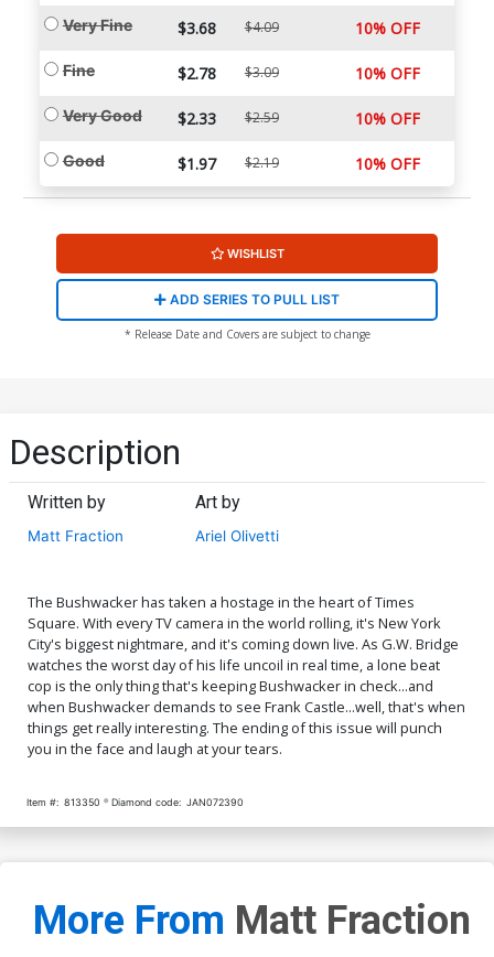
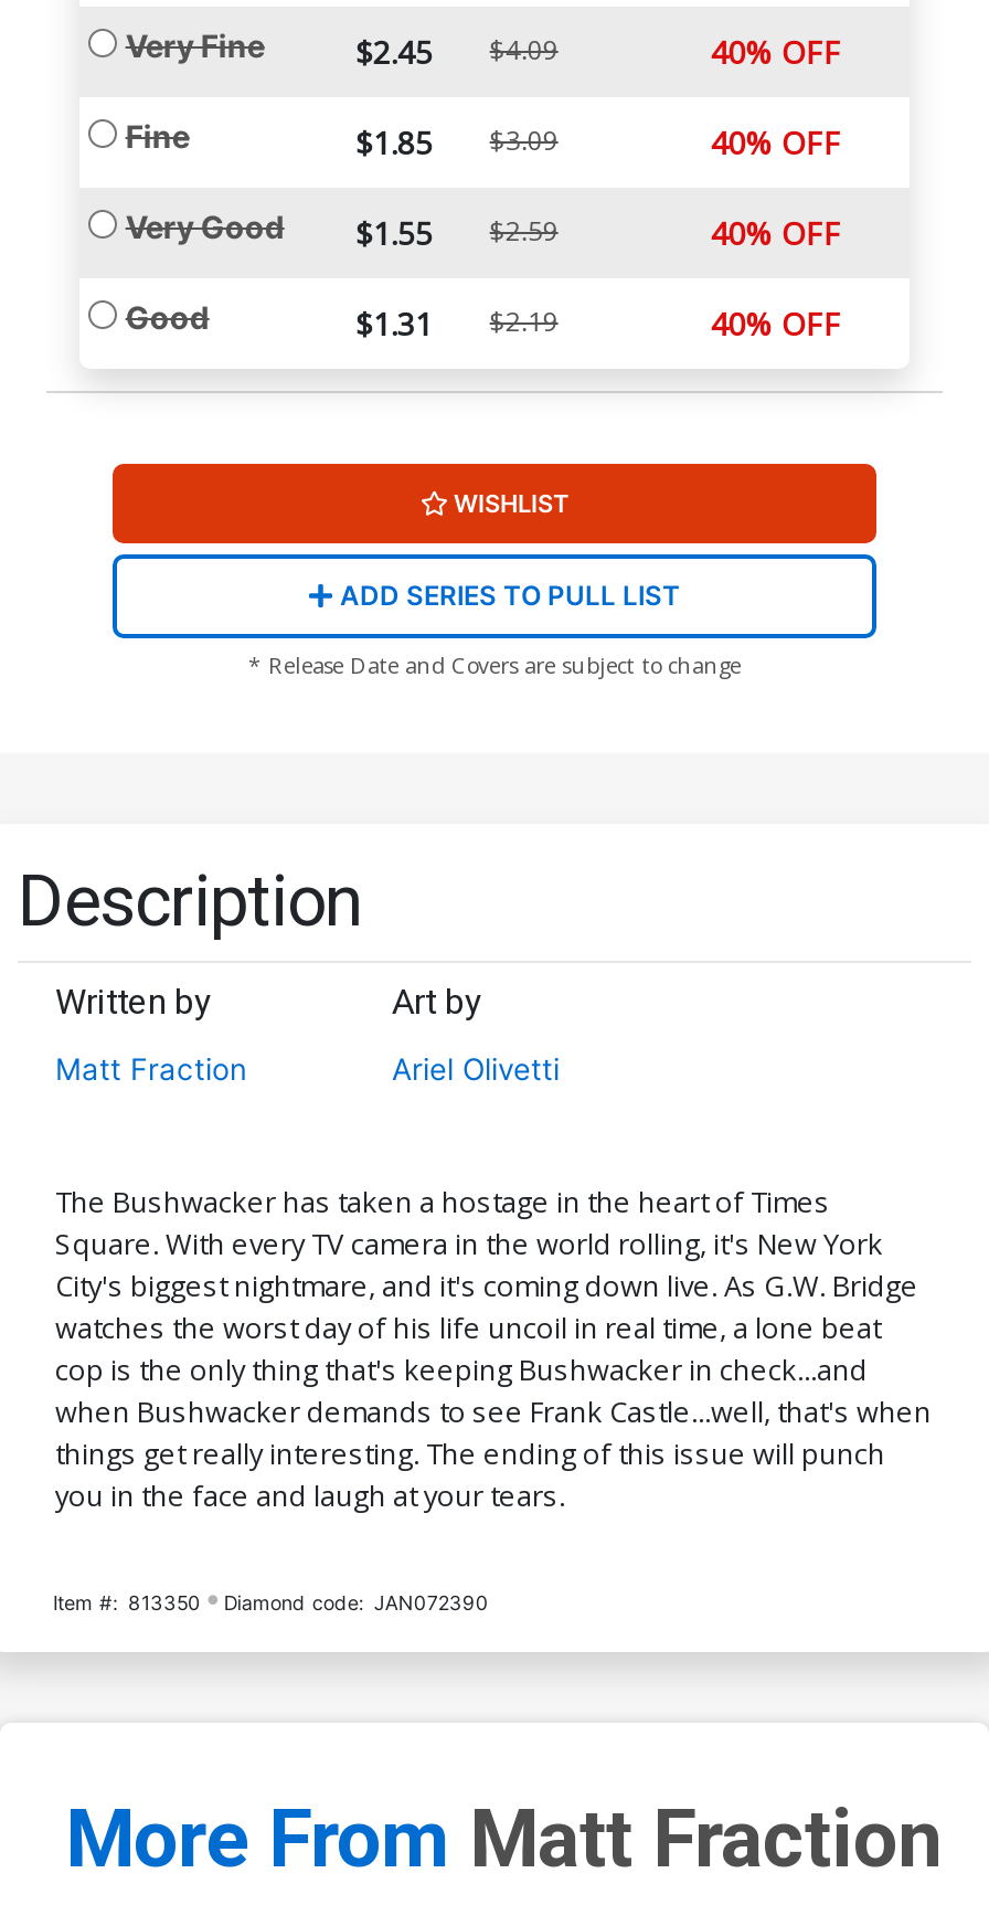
- $3.68 $4.09
+ $2.45 $4.09

- 10% OFF
+ 40% OFF

- $2.78 $3.09
+ $1.85 $3.09

- 10% OFF
+ 40% OFF

- Very Good $2.33 $2.59
+ Very Good $1.55 $2.59

- 10% OFF
+ 40% OFF

- $1.97
+ $1.31

- 10% OFF
+ 40% OFF
